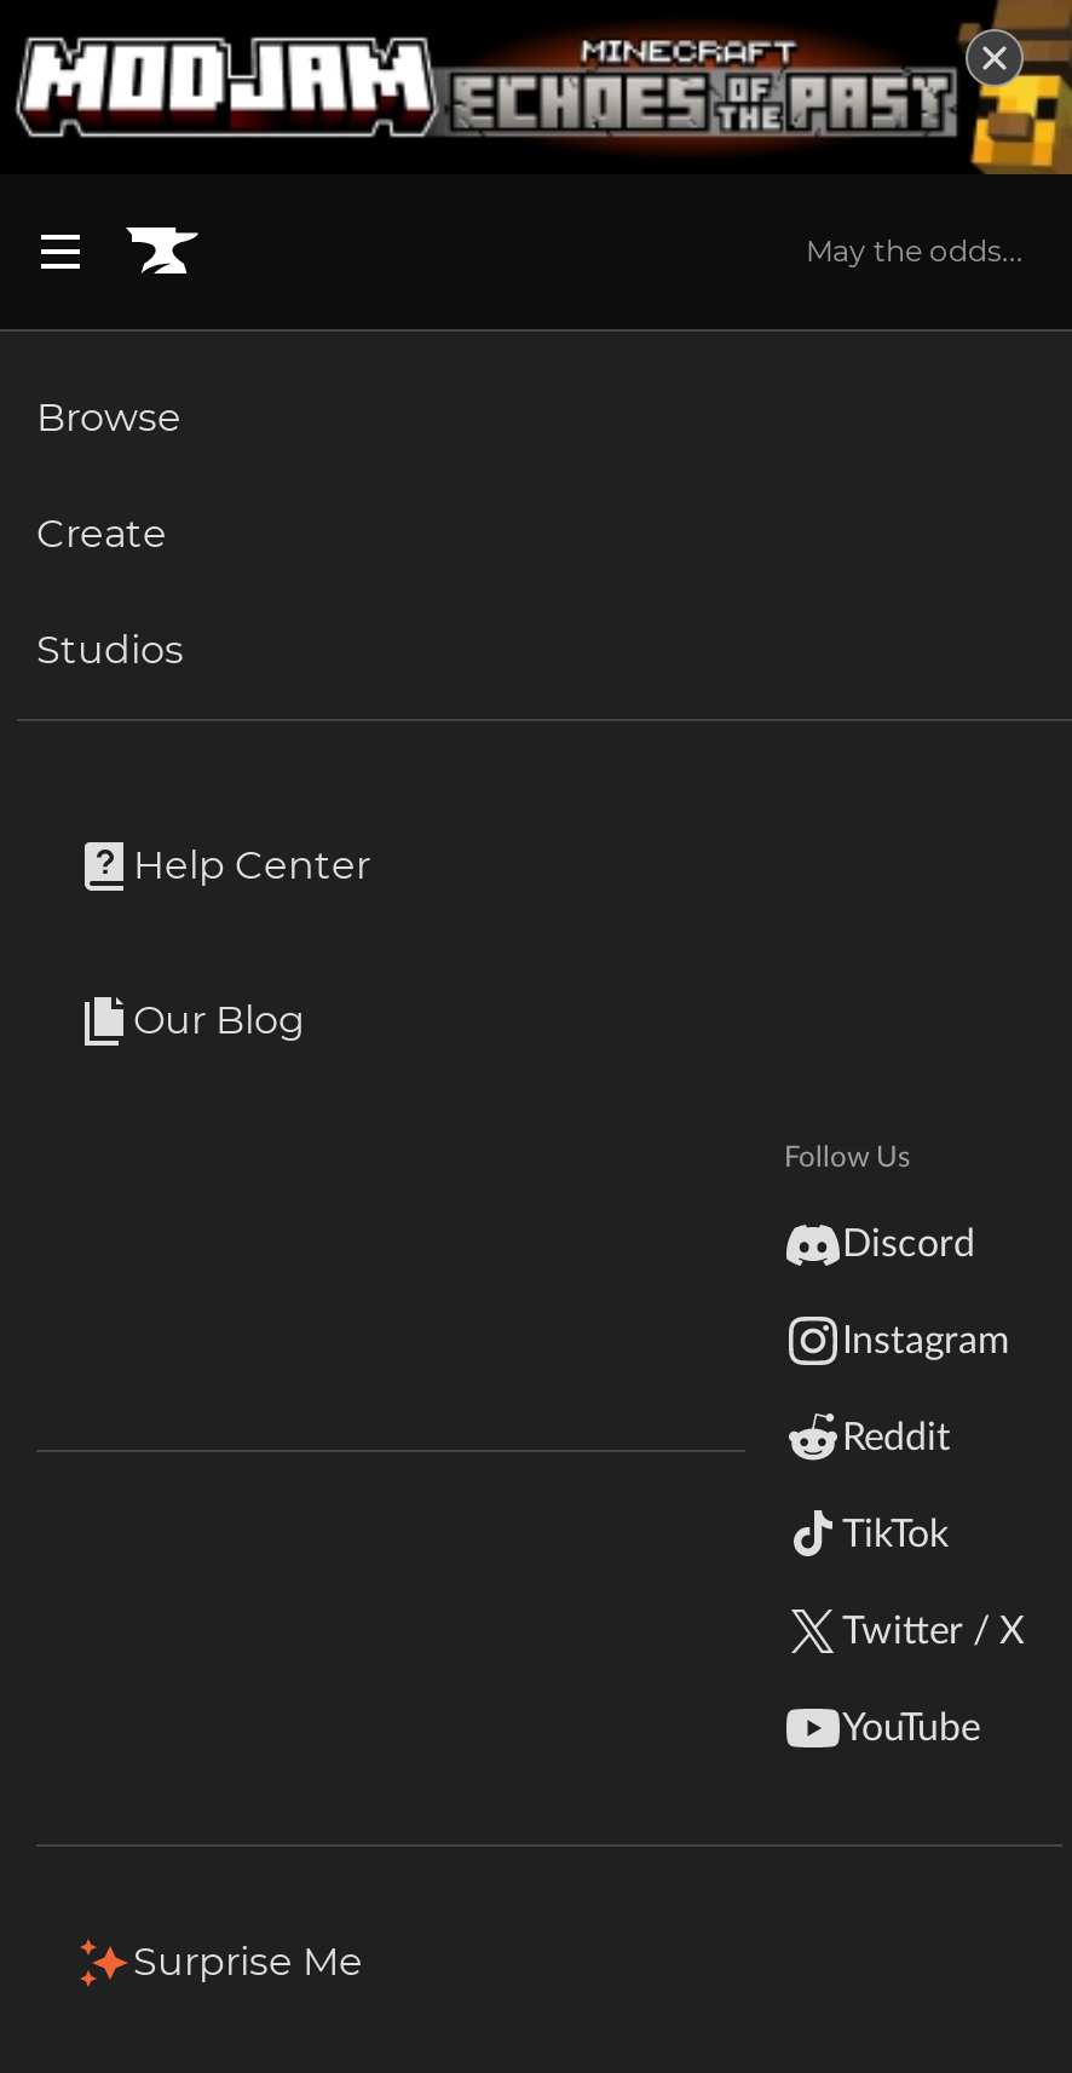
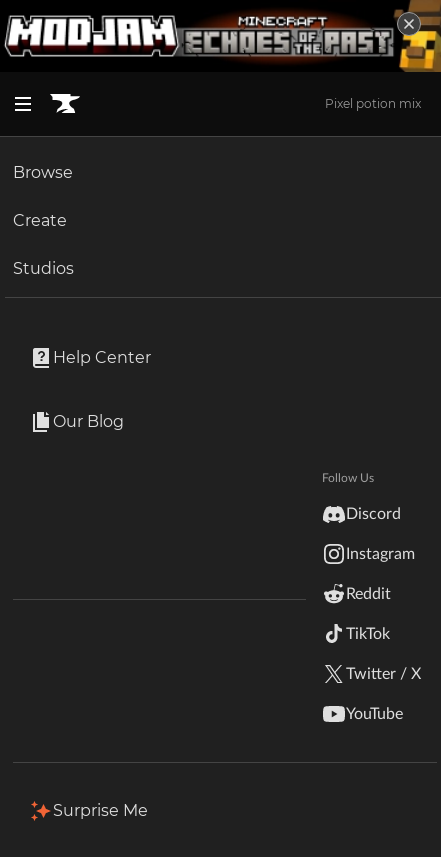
- May the odds...
+ Pixel potion mix
